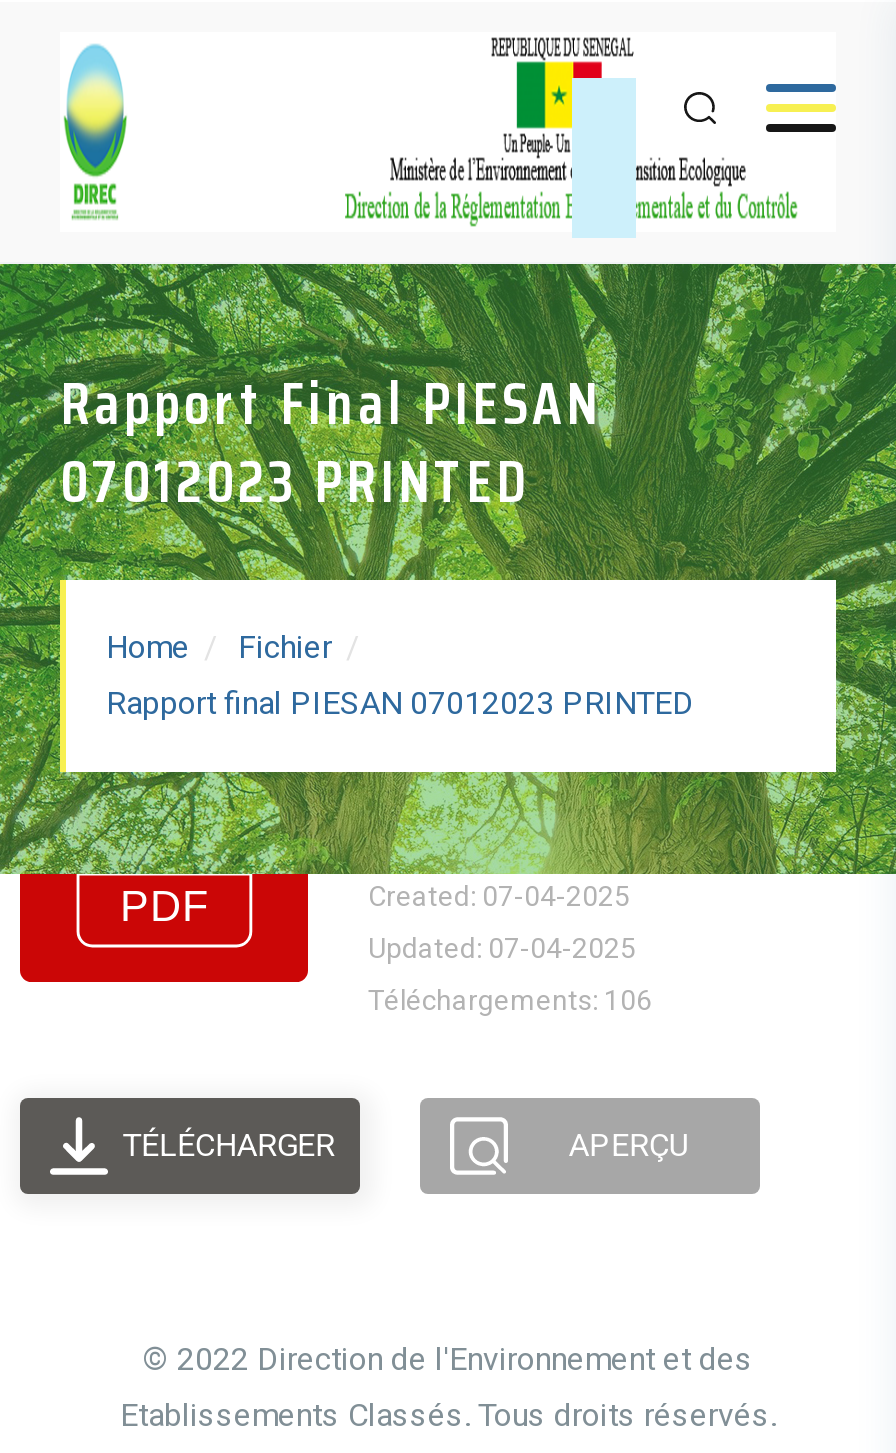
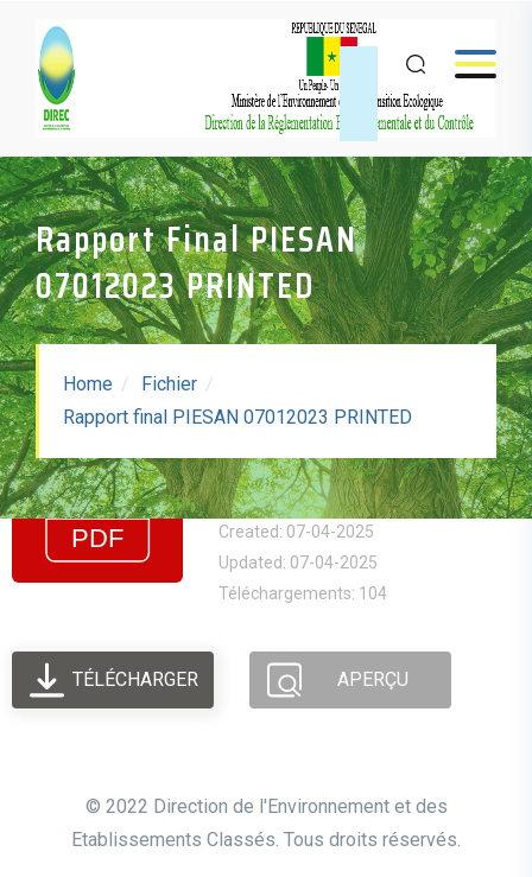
- Téléchargements: 106
+ Téléchargements: 104
